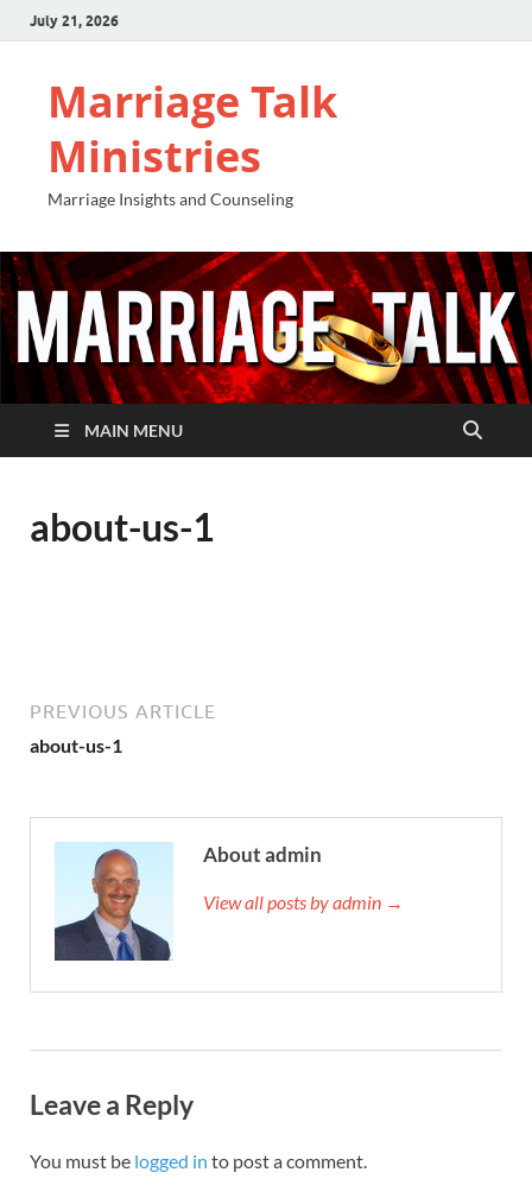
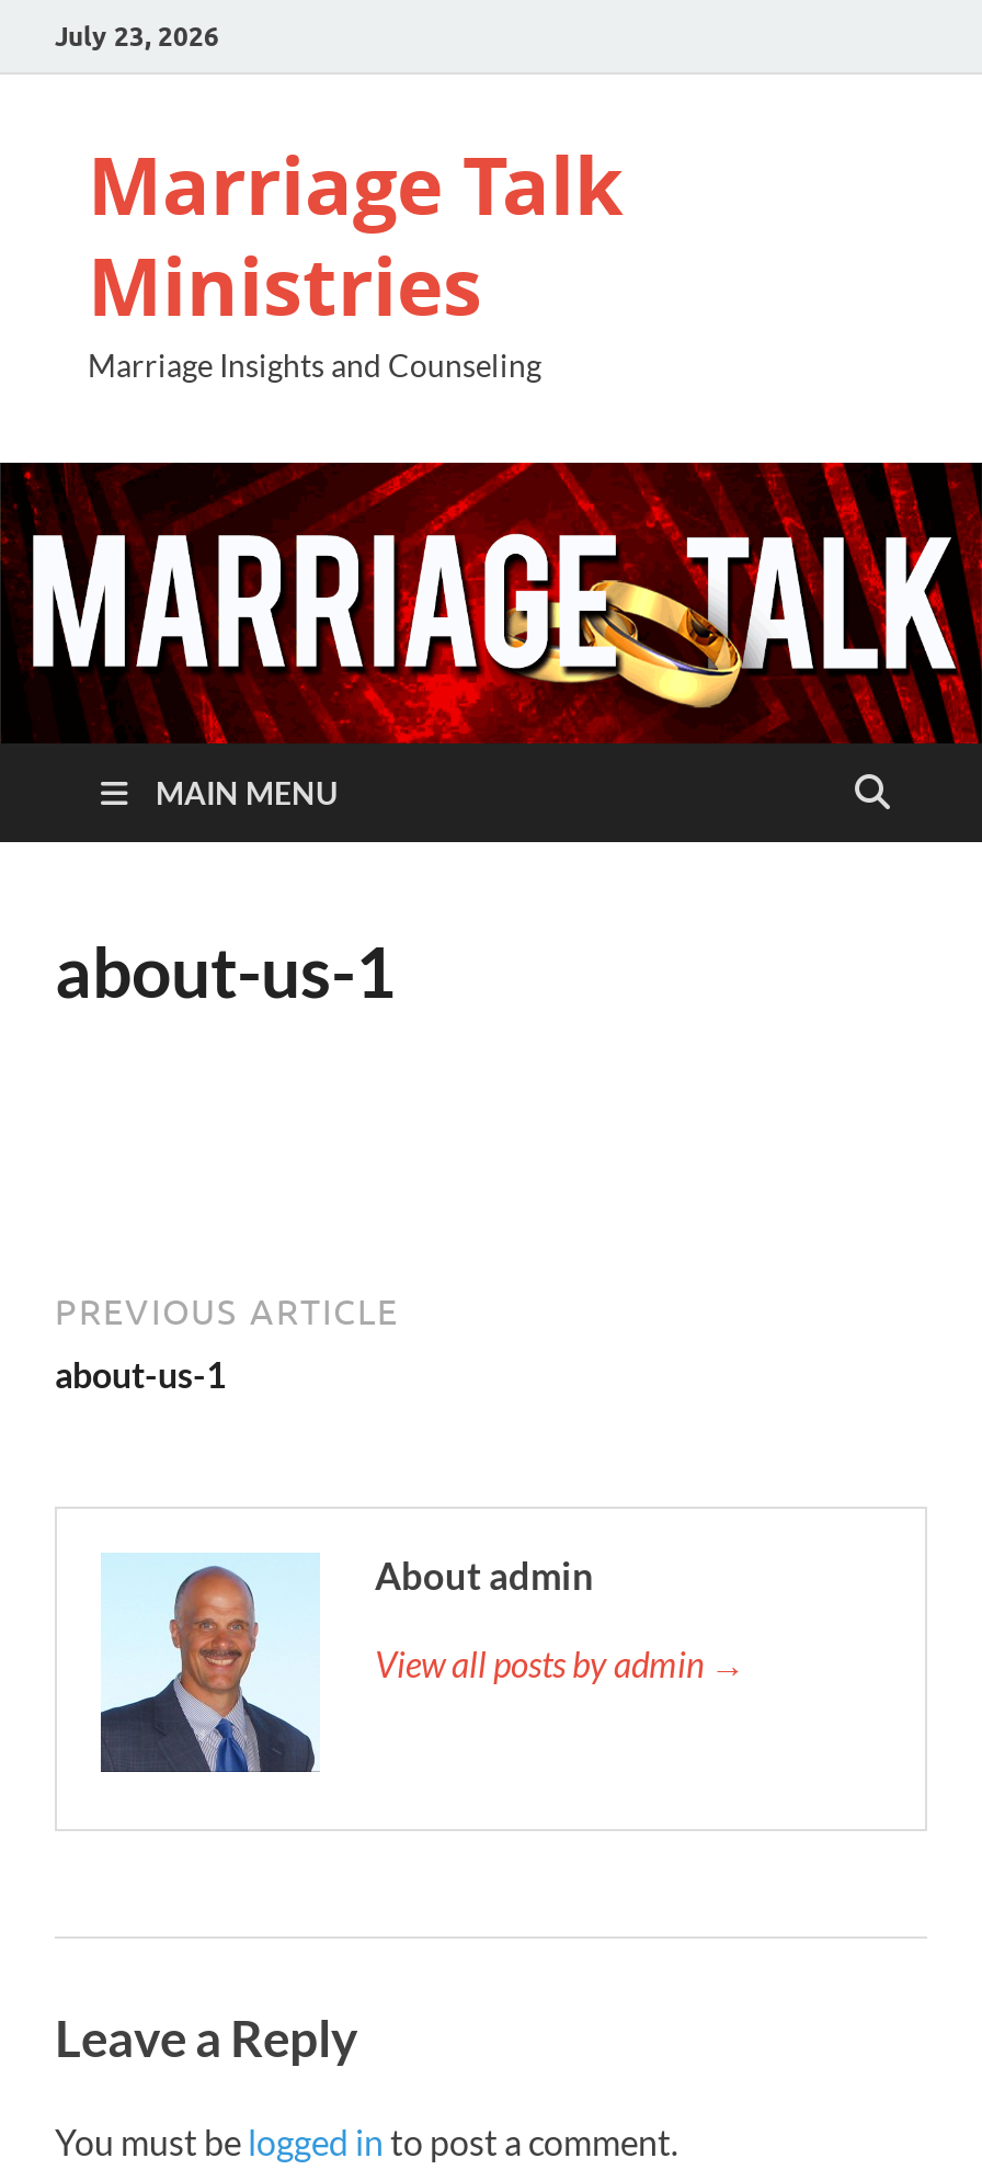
- July 21, 2026
+ July 23, 2026
